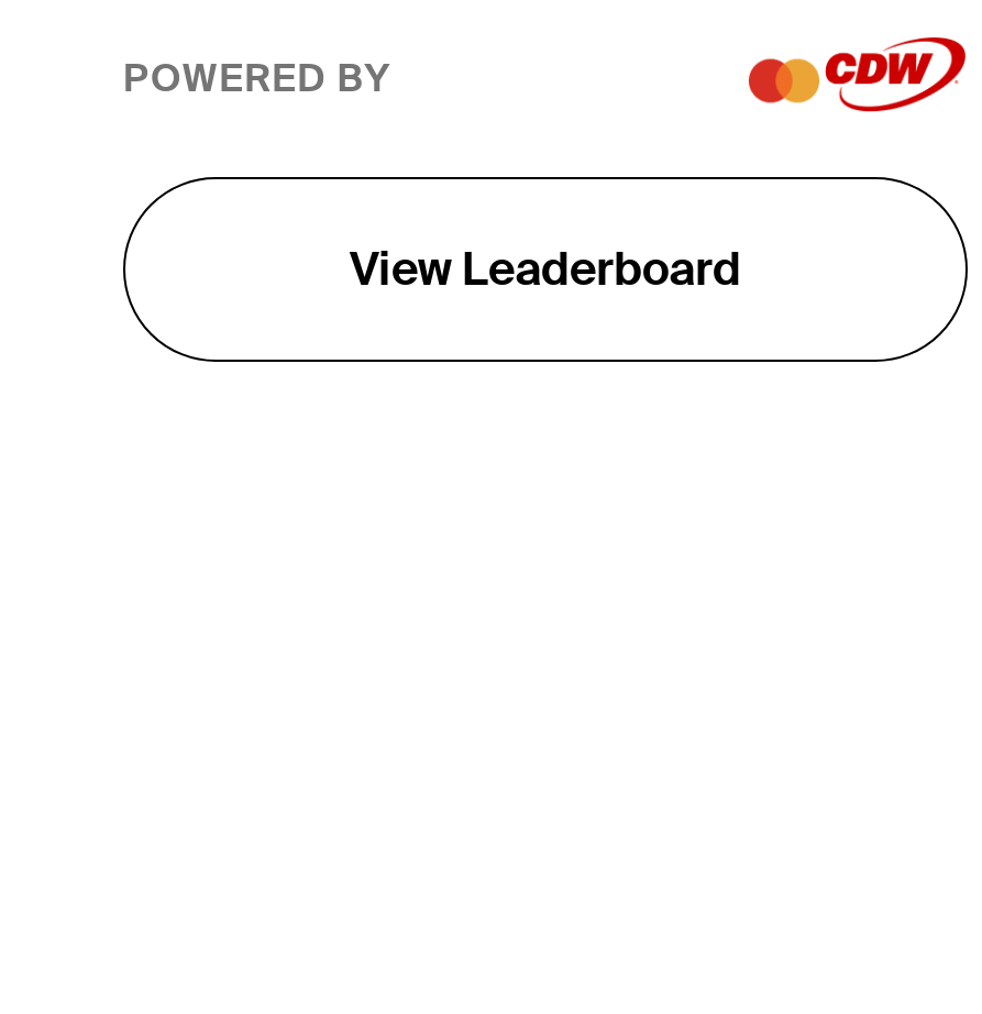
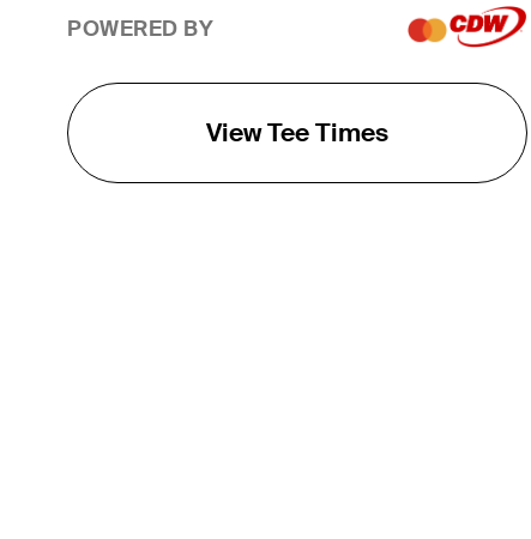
- View Leaderboard
+ View Tee Times
